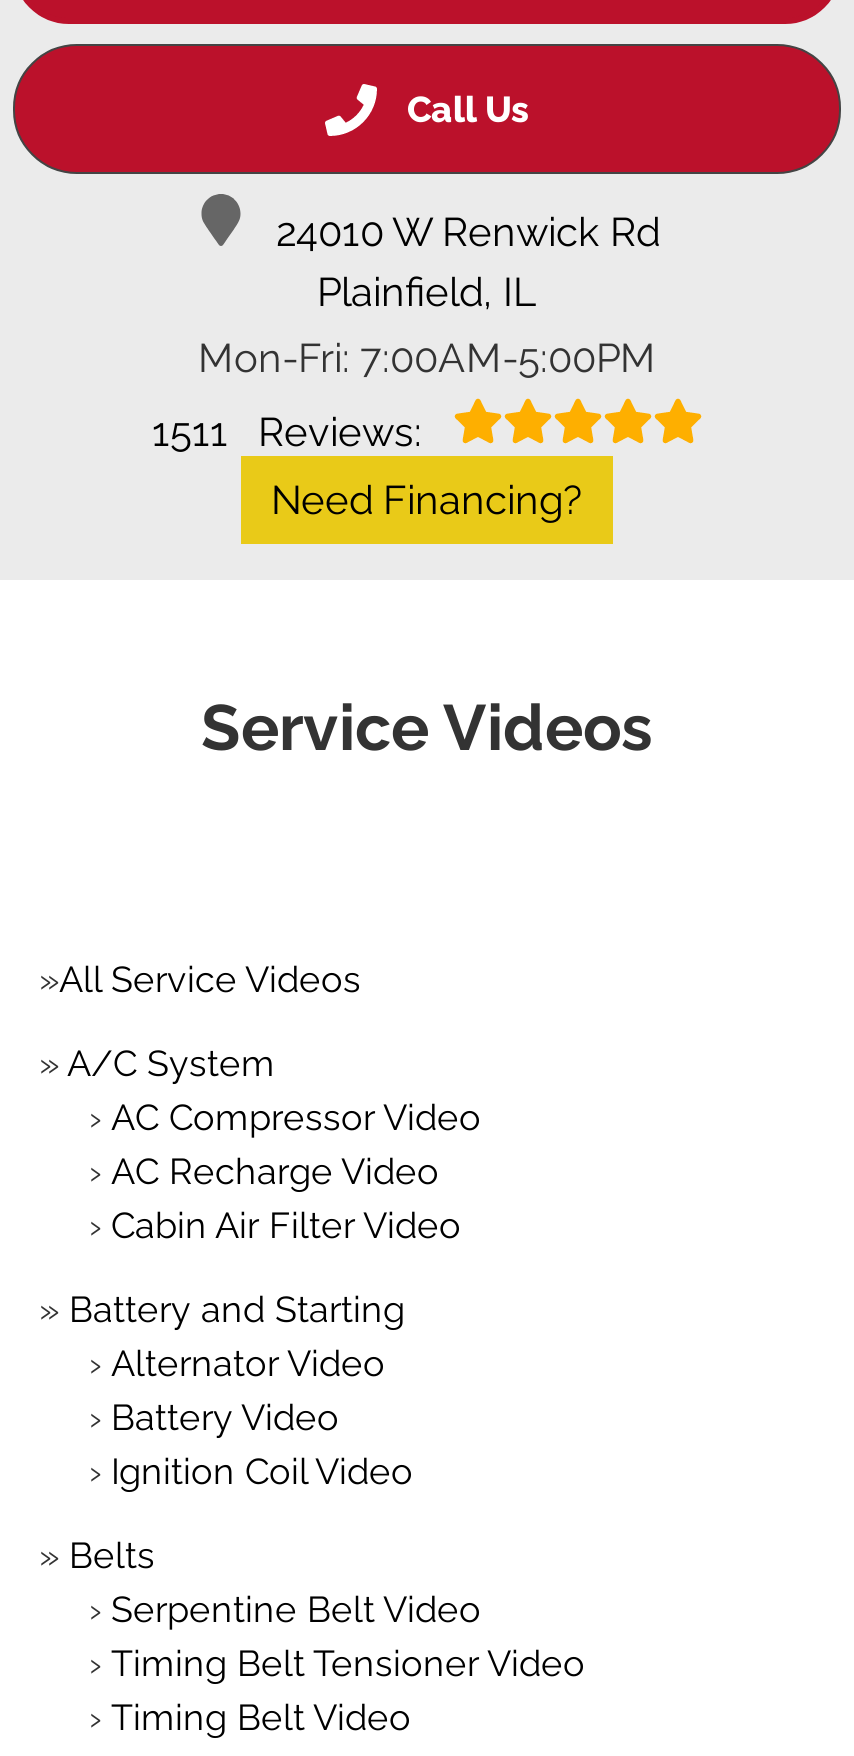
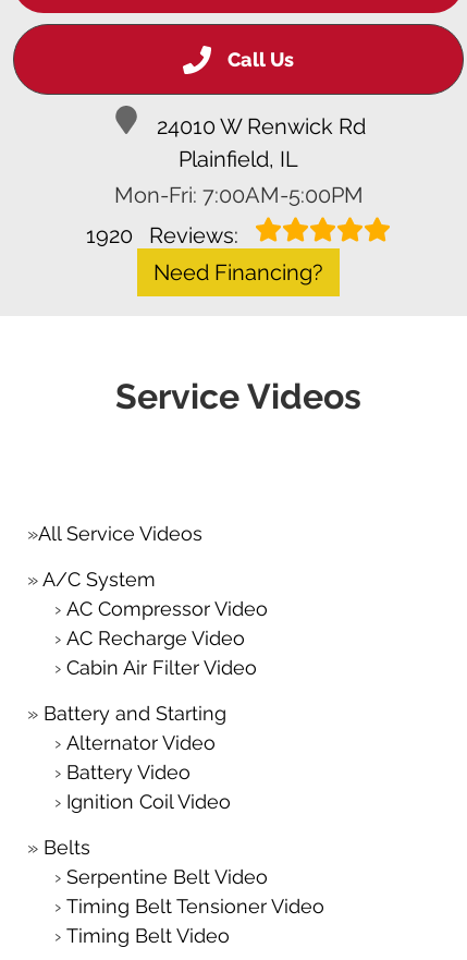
- 1511 Reviews:
+ 1920 Reviews:
